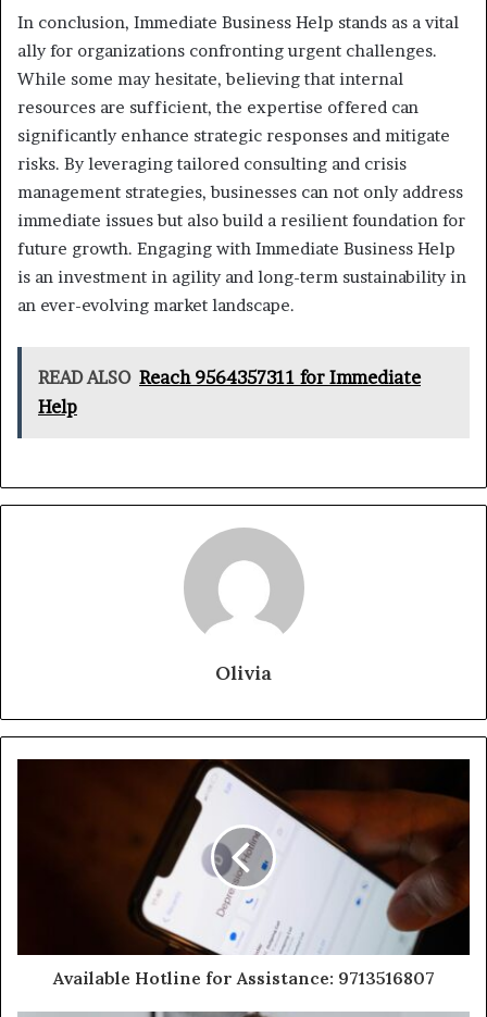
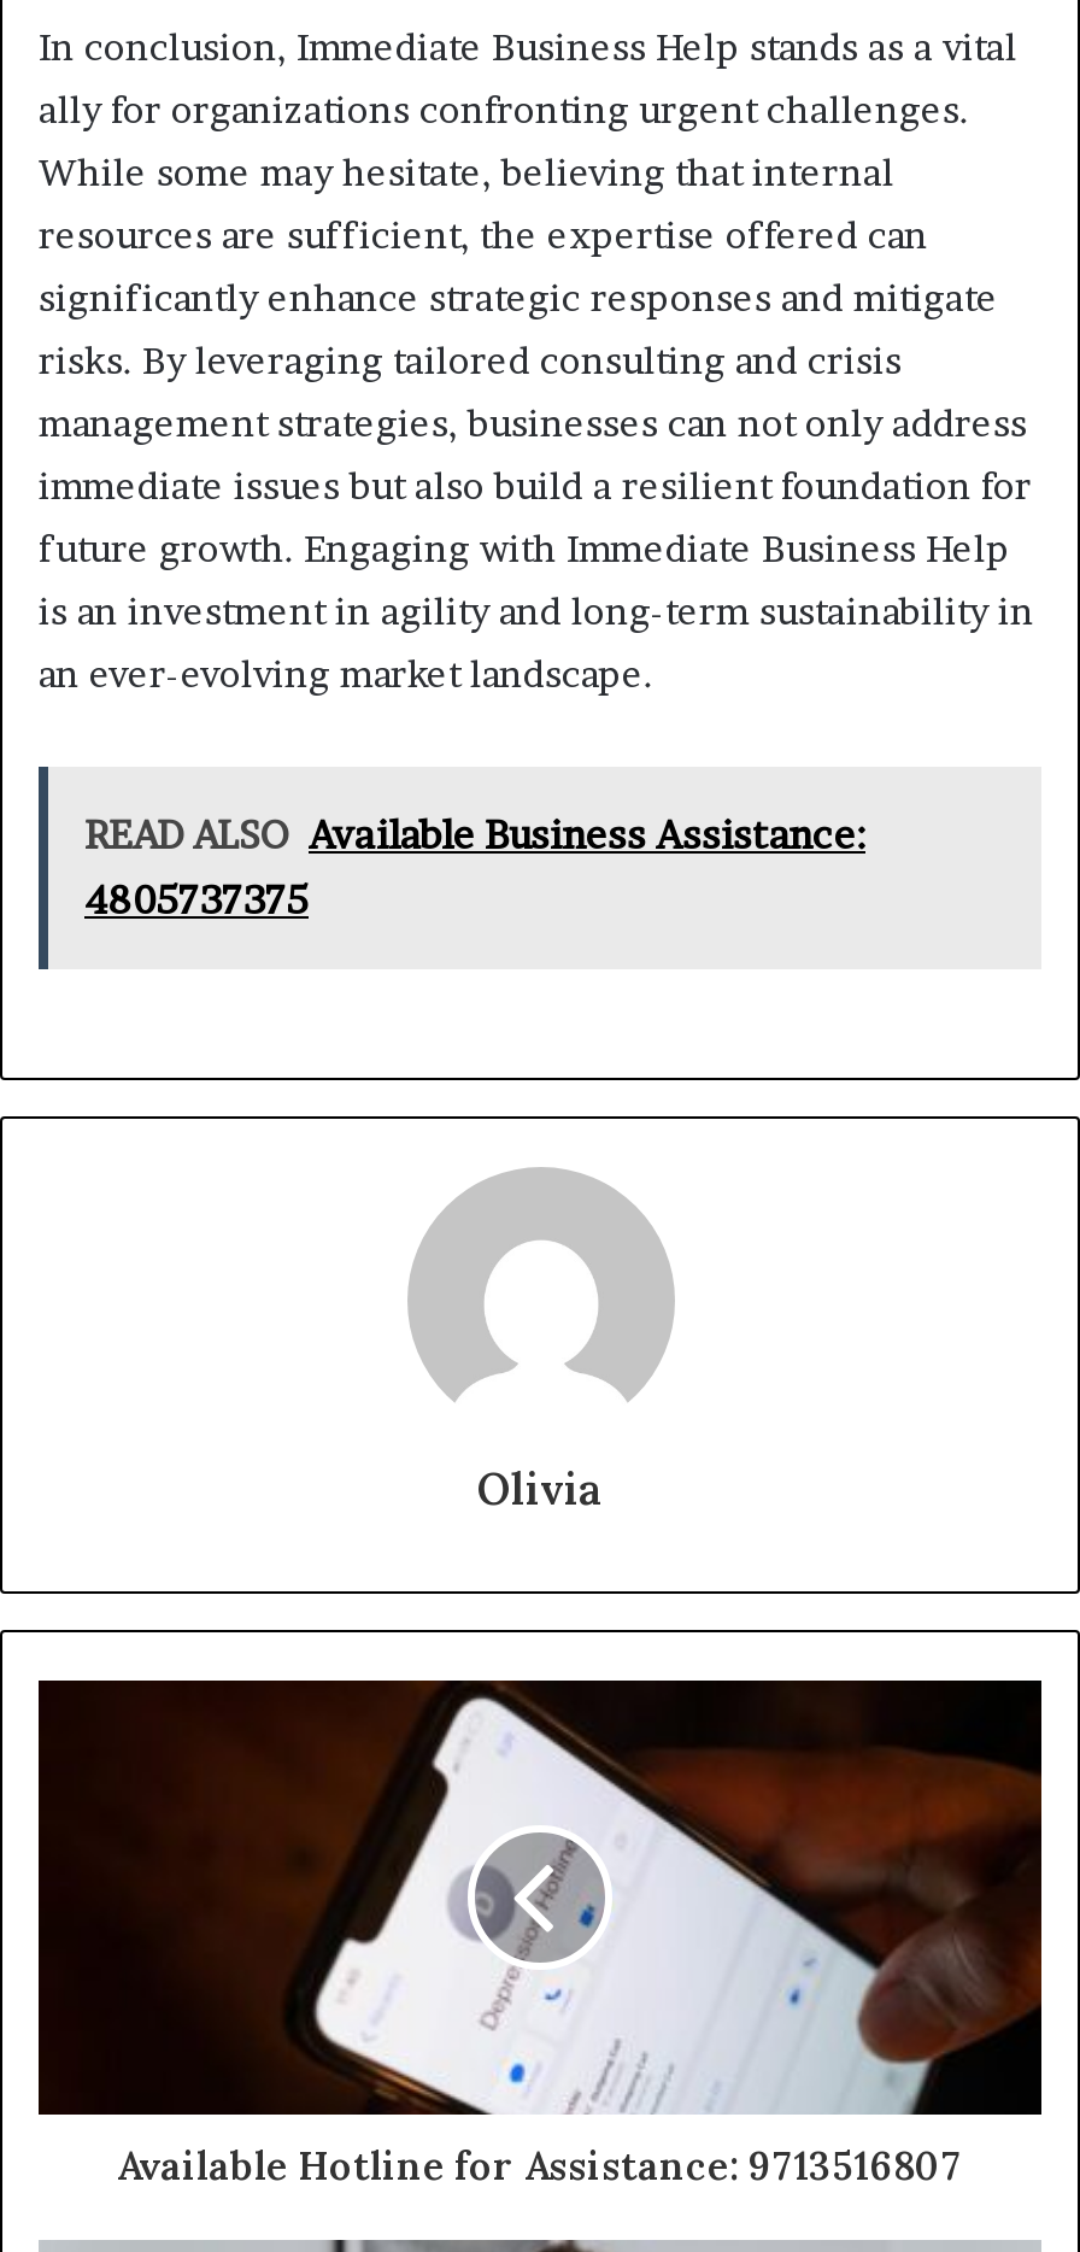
- READ ALSO Reach 9564357311 for Immediate
- Help
+ READ ALSO Available Business Assistance:
+ 4805737375
